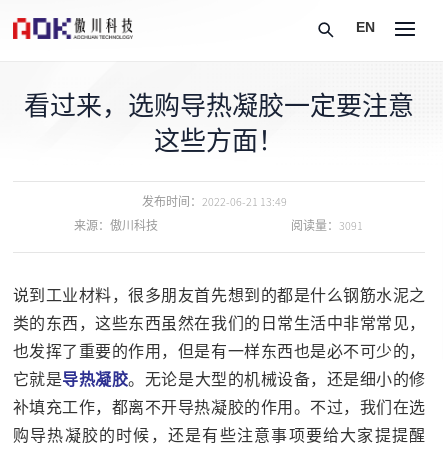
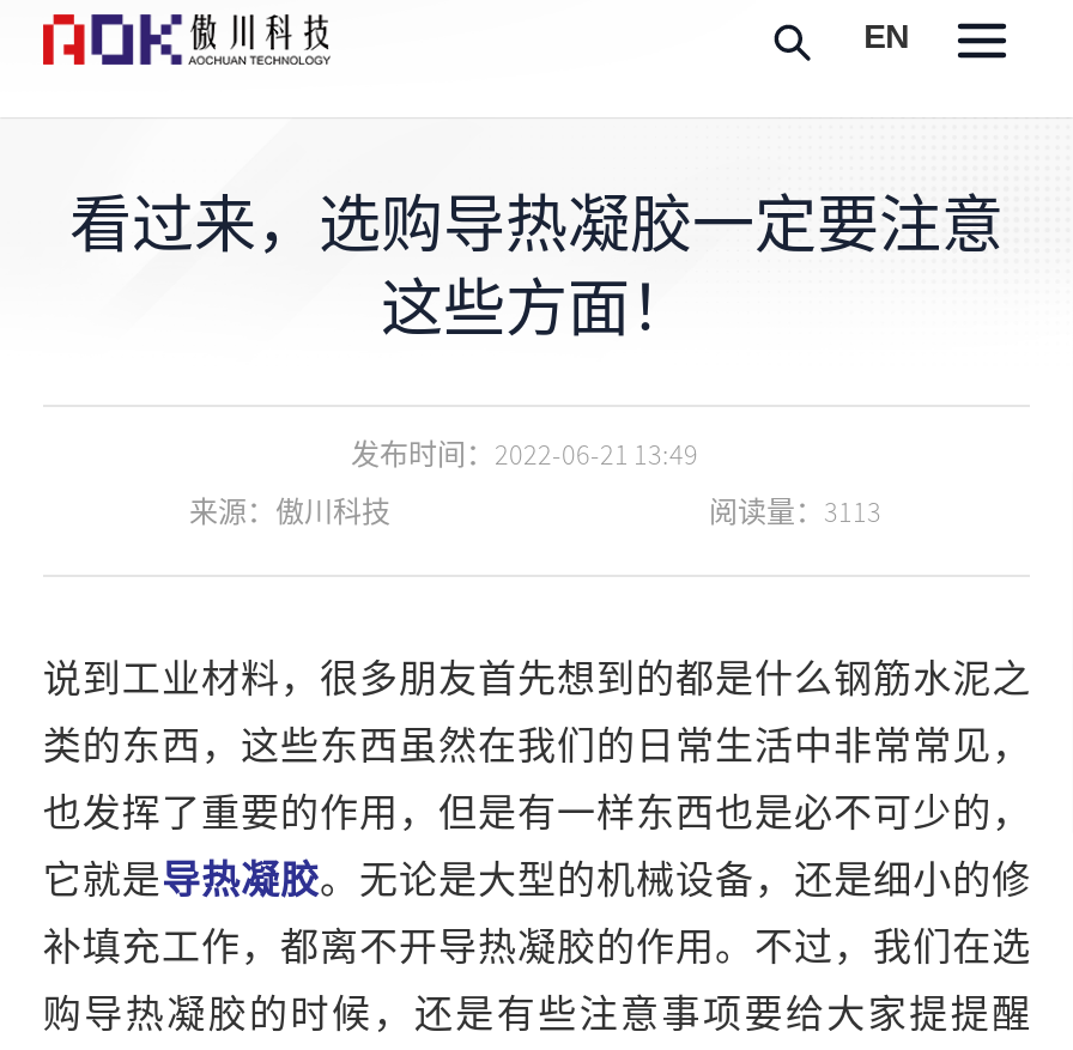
- 阅读量：3091
+ 阅读量：3113
